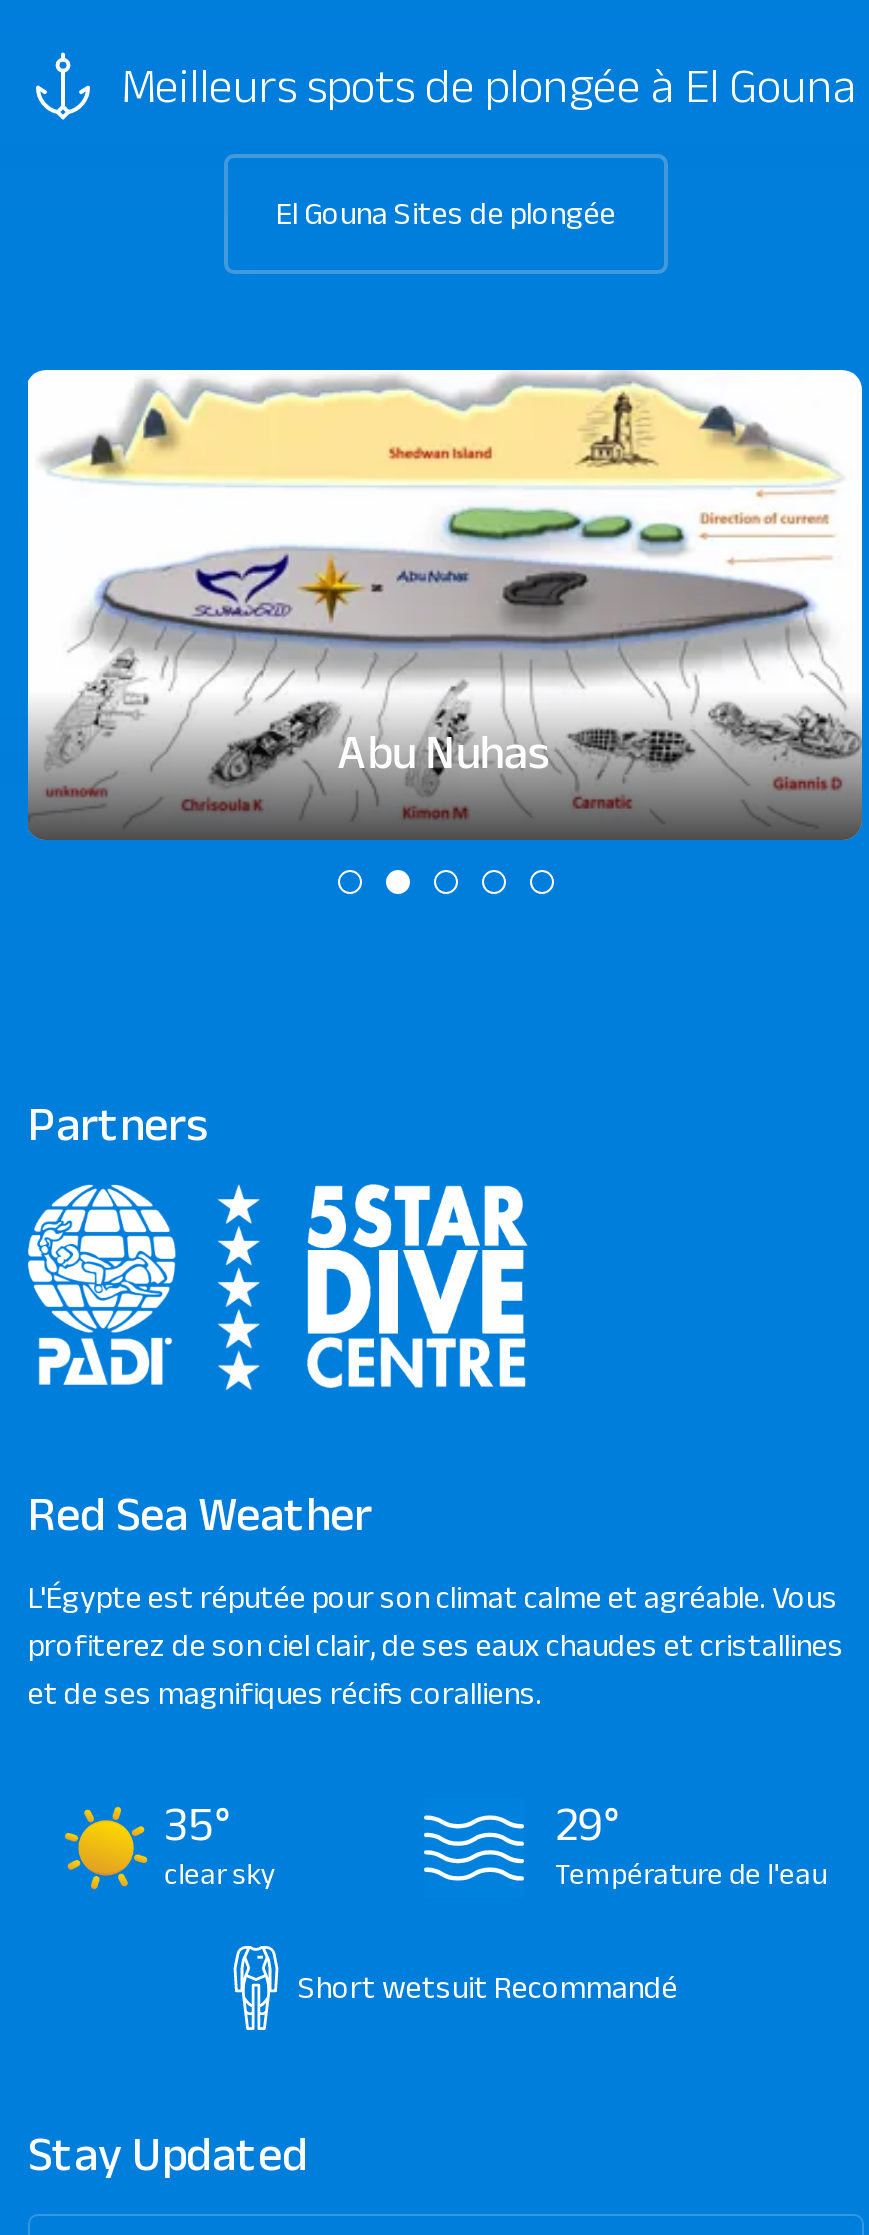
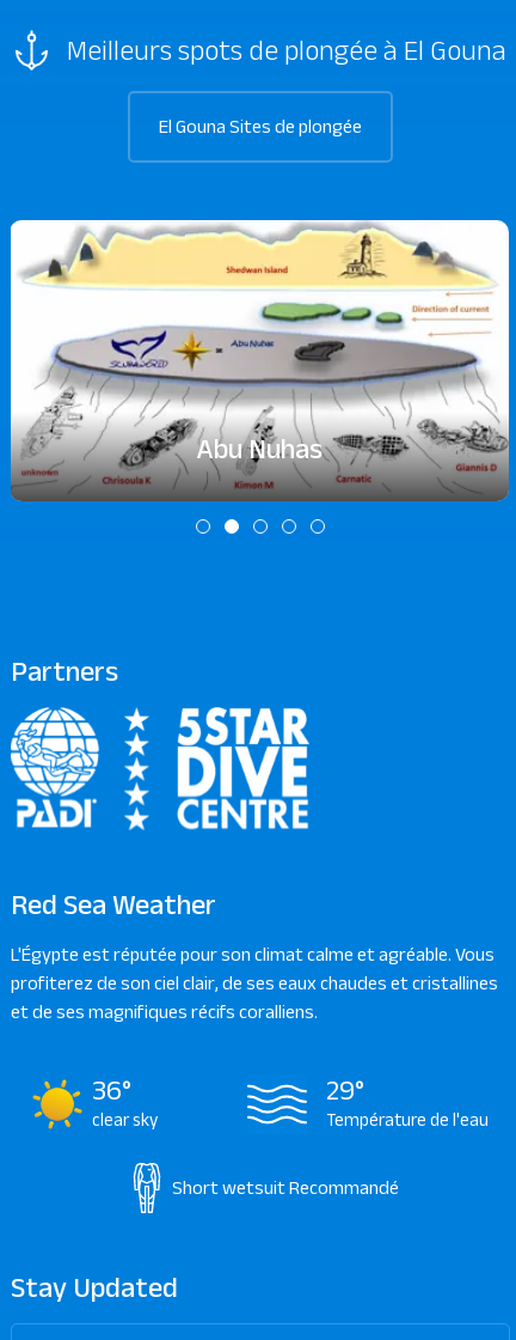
- 35°
+ 36°
